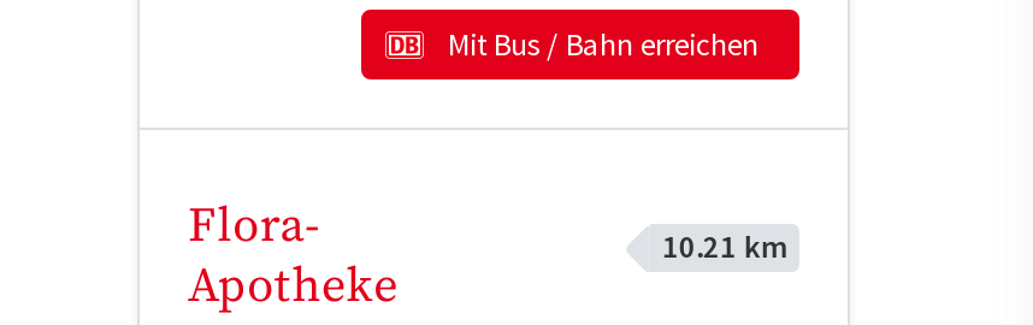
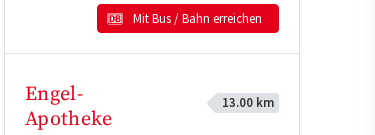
- Flora-
+ Engel-

- 10.21 km
+ 13.00 km
